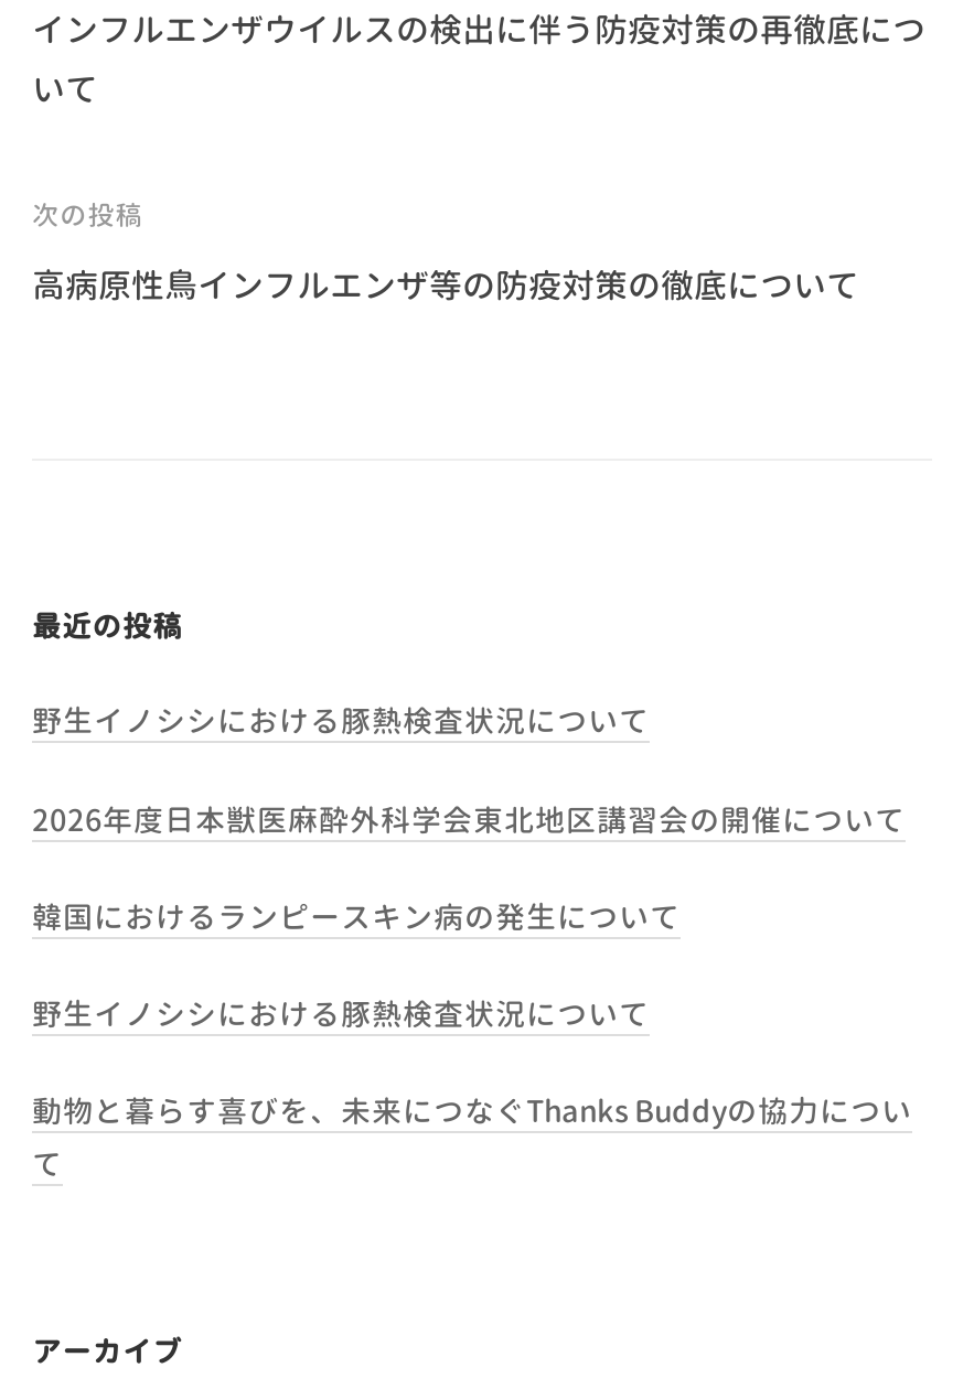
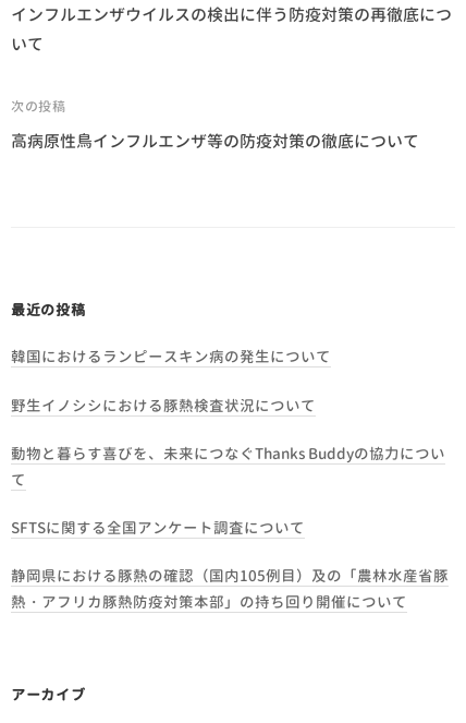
- 野生イノシシにおける豚熱検査状況について
- 2026年度日本獣医麻酔外科学会東北地区講習会の開催について

moved up: 韓国におけるランピースキン病の発生について | 野生イノシシにおける豚熱検査状況について | 動物と暮らす喜びを、未来につなぐThanks Buddyの協力につい | て

+ SFTSに関する全国アンケート調査について
+ 静岡県における豚熱の確認（国内105例目）及の「農林水産省豚
+ 熱・アフリカ豚熱防疫対策本部」の持ち回り開催について
